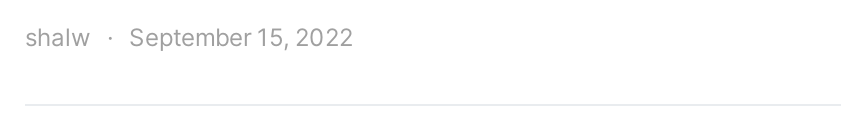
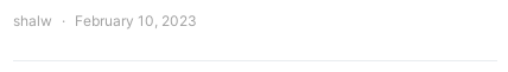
- shalw September 15, 2022
+ shalw February 10, 2023
